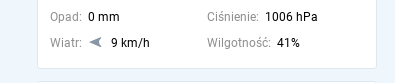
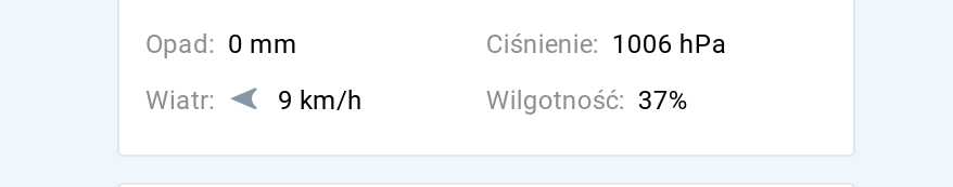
- Wilgotność: 41%
+ Wilgotność: 37%
